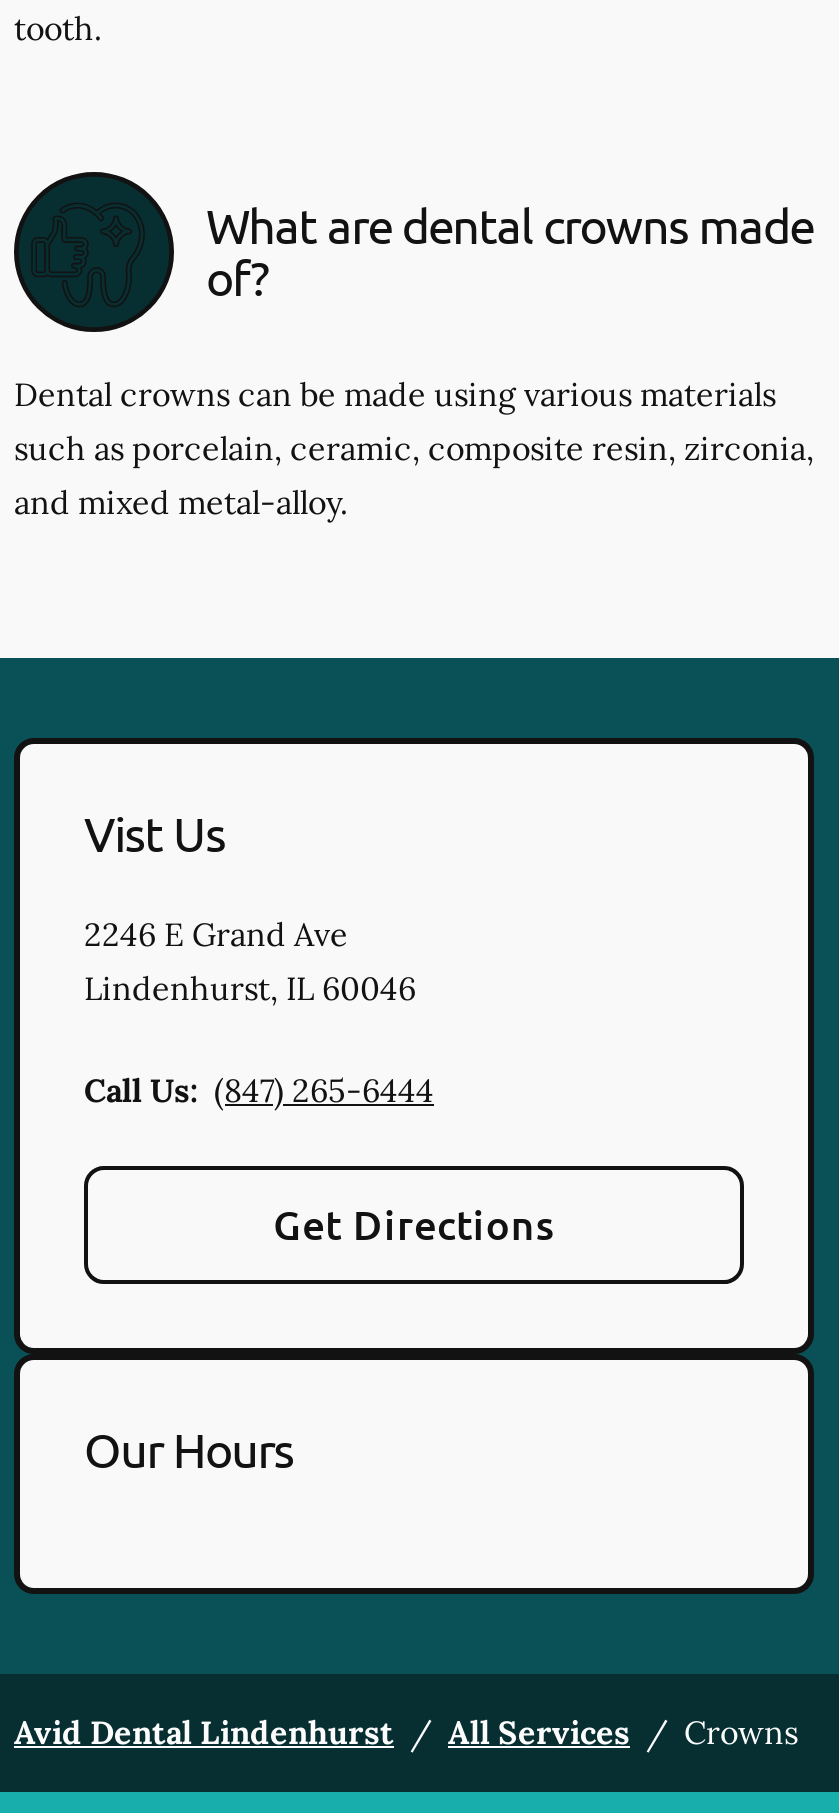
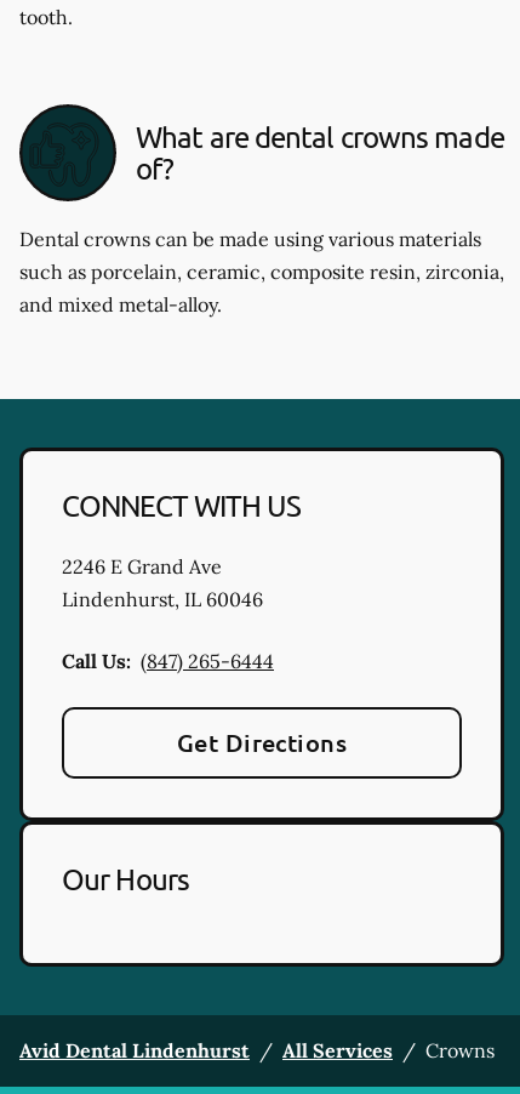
- Vist Us
+ CONNECT WITH US
